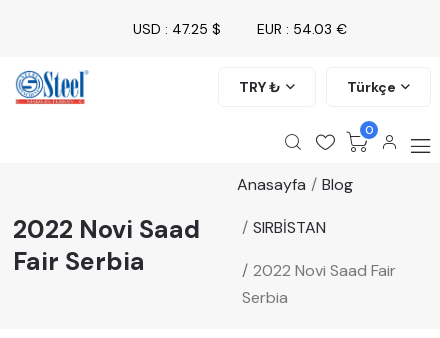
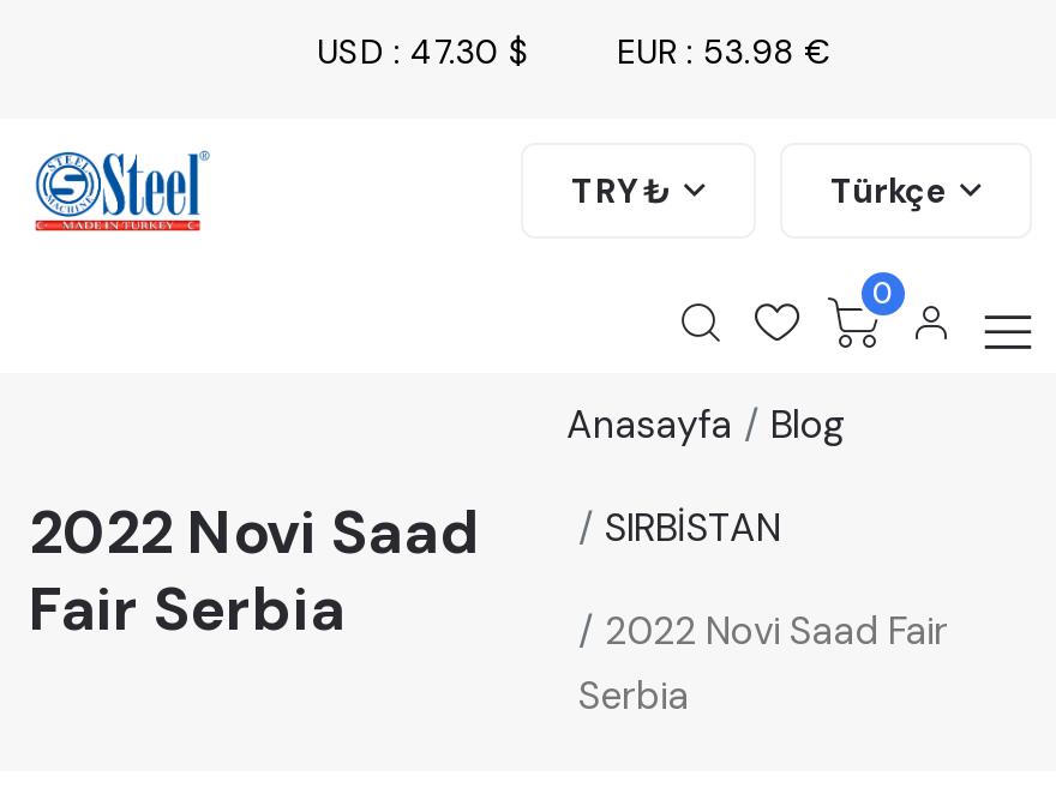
- USD : 47.25 $
+ USD : 47.30 $

- EUR : 54.03 €
+ EUR : 53.98 €
